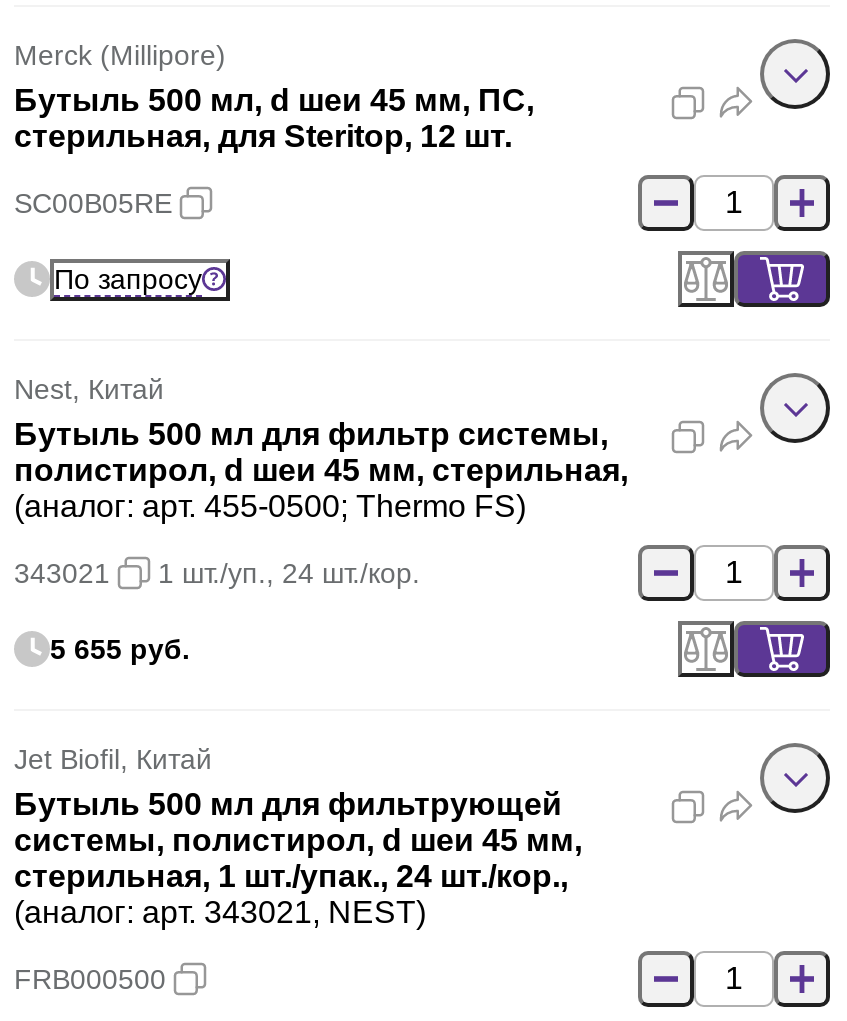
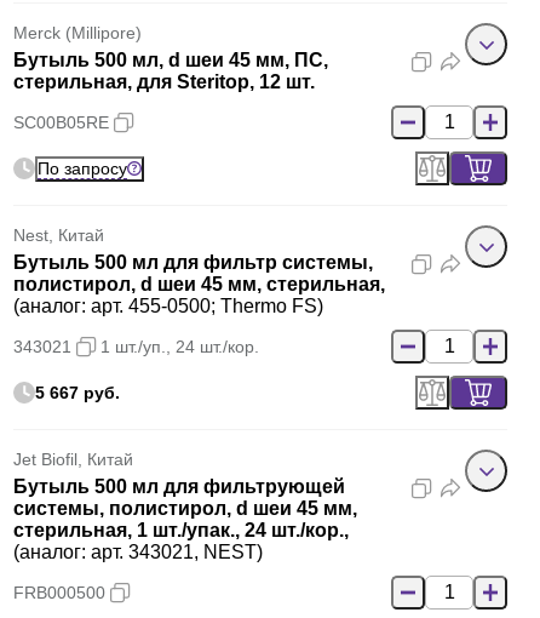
- 5 655 руб.
+ 5 667 руб.
